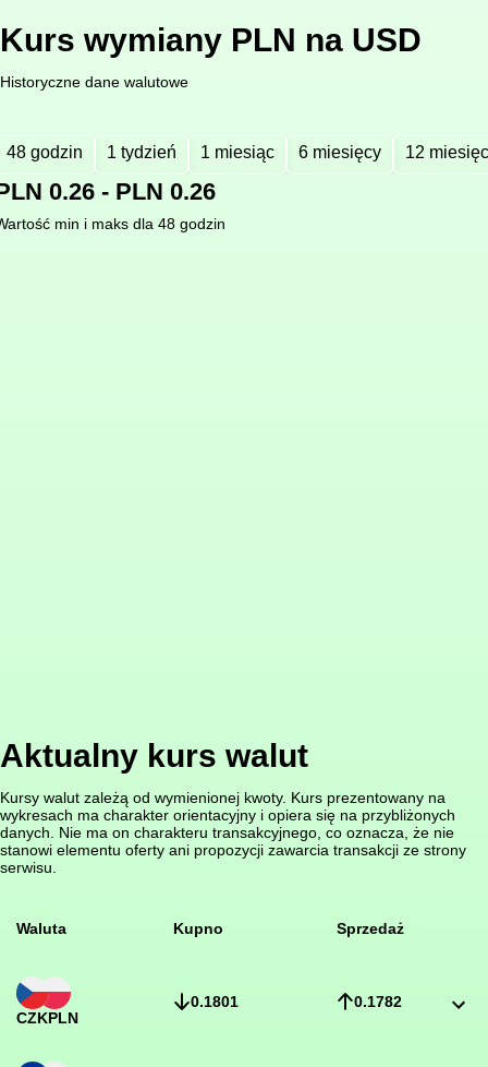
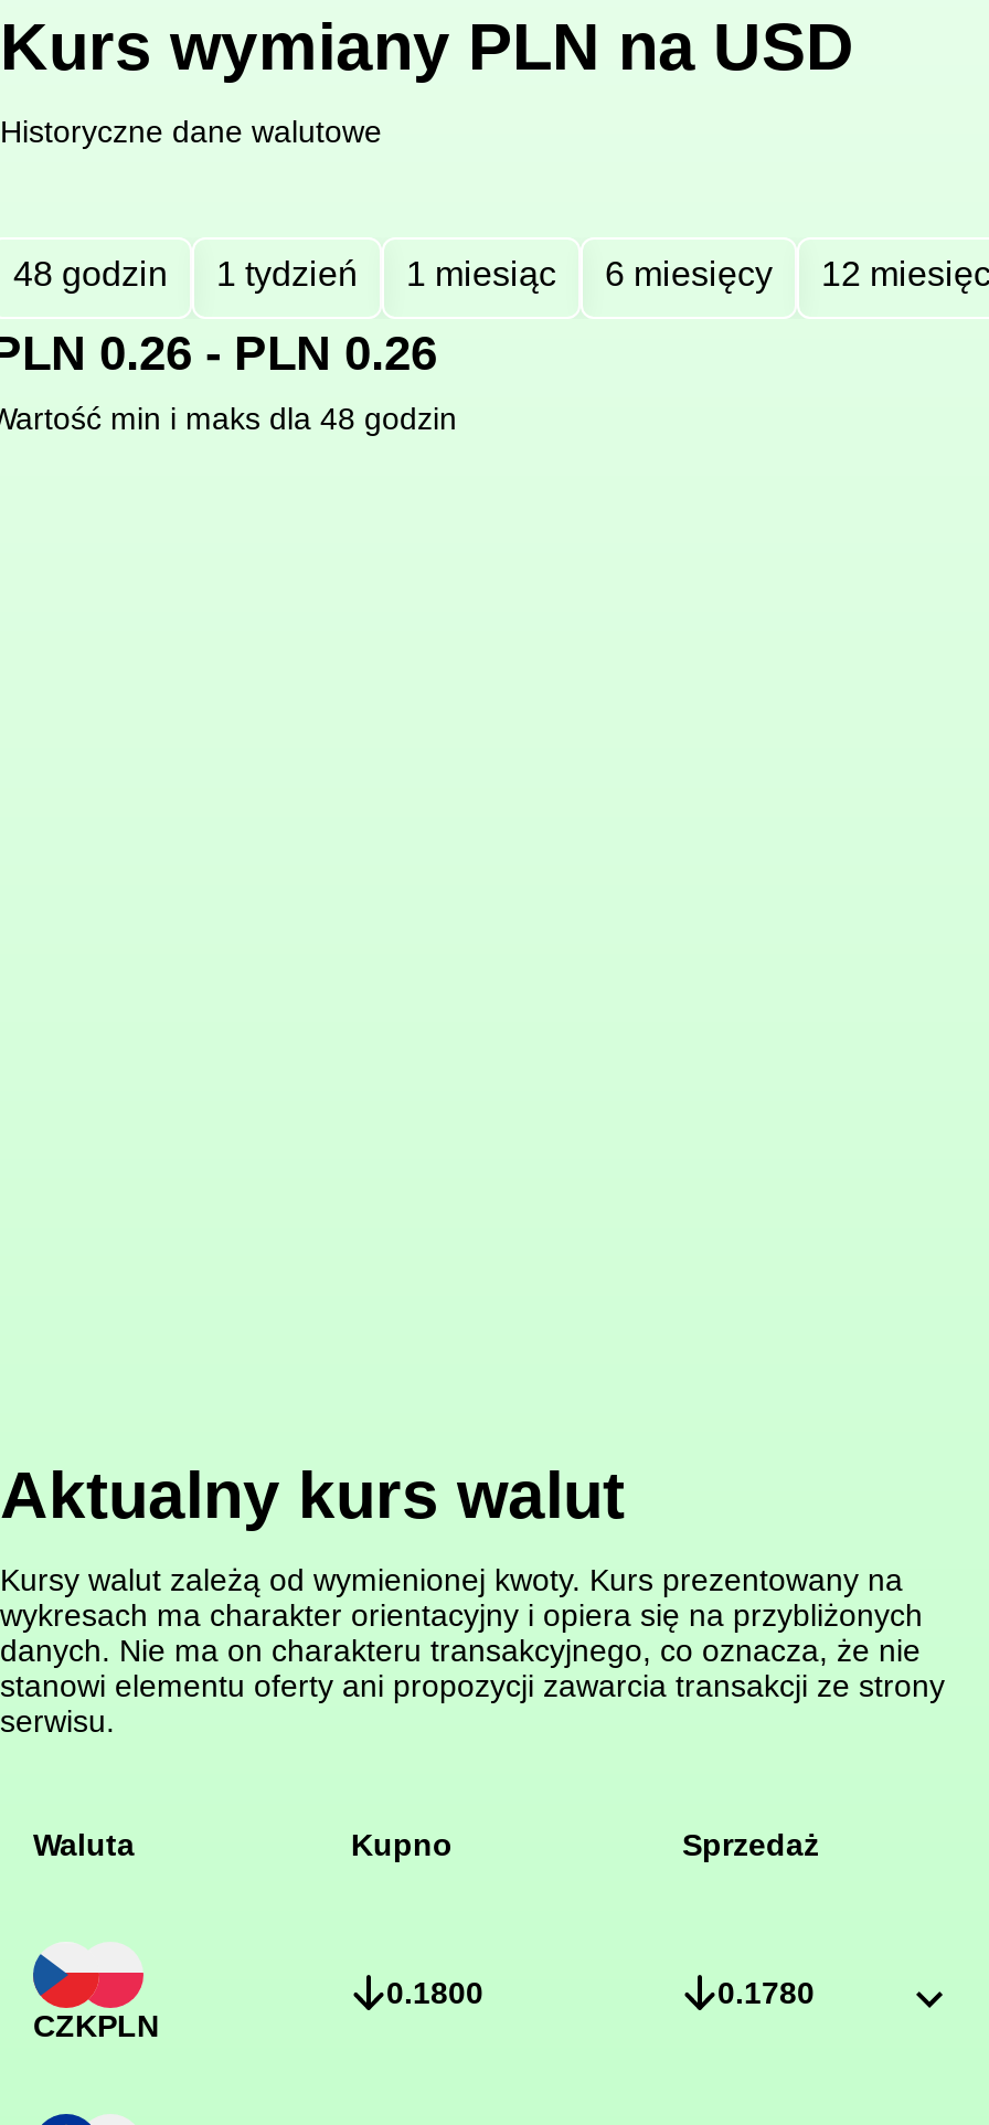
- 0.1801
+ 0.1800

- 0.1782
+ 0.1780
